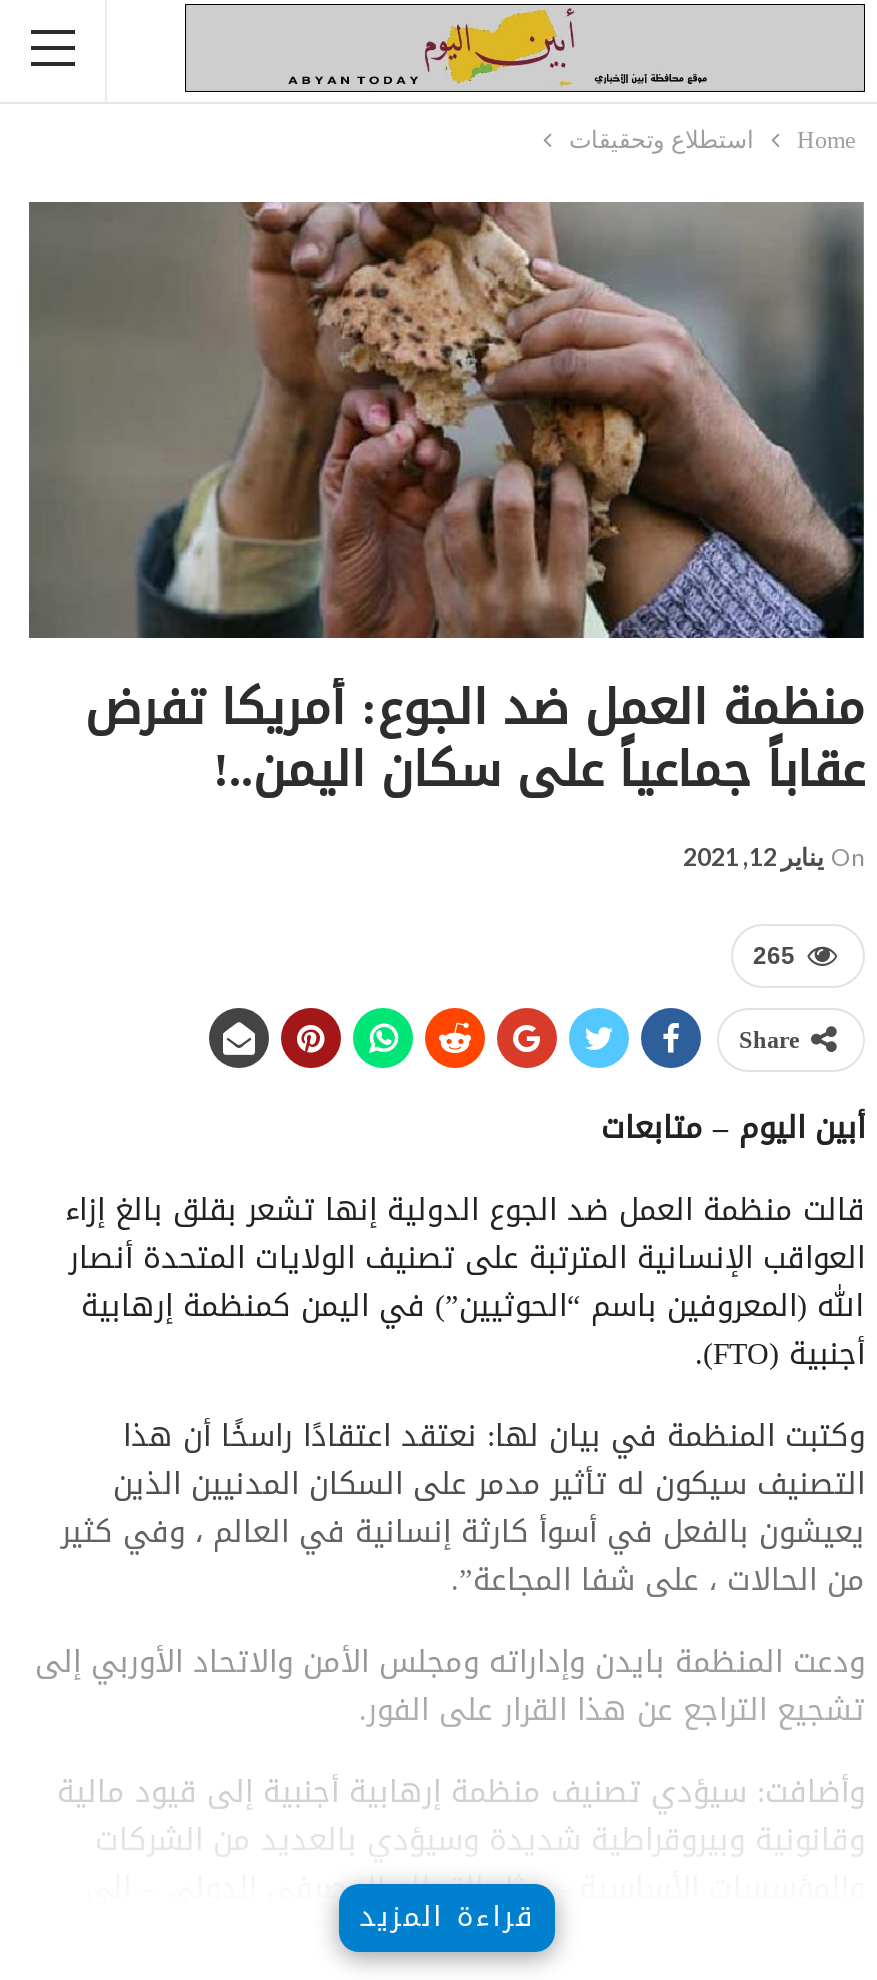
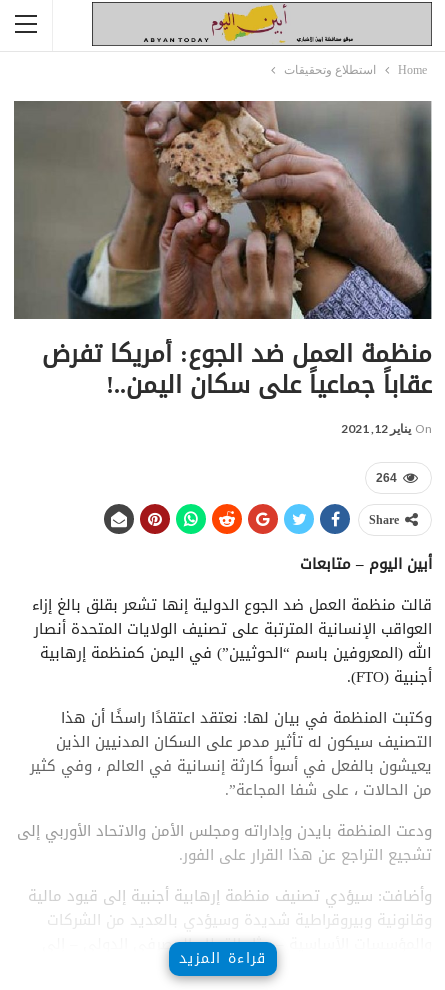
- 265
+ 264
